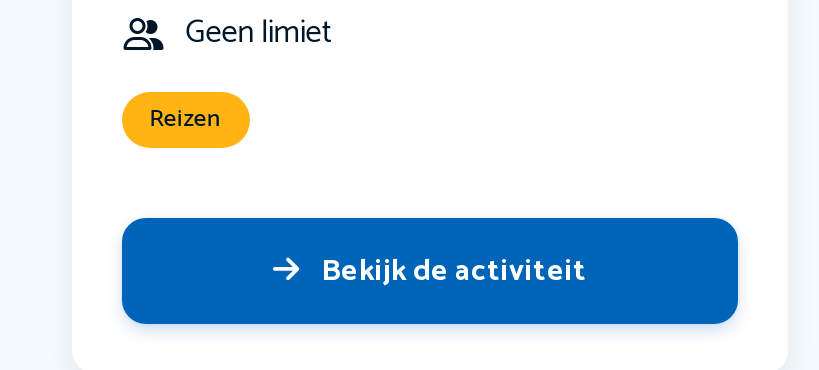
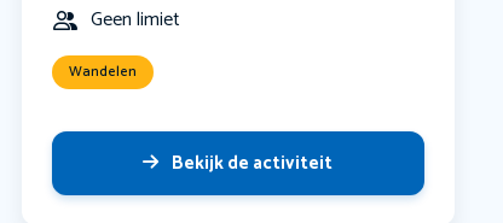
- Reizen
+ Wandelen
